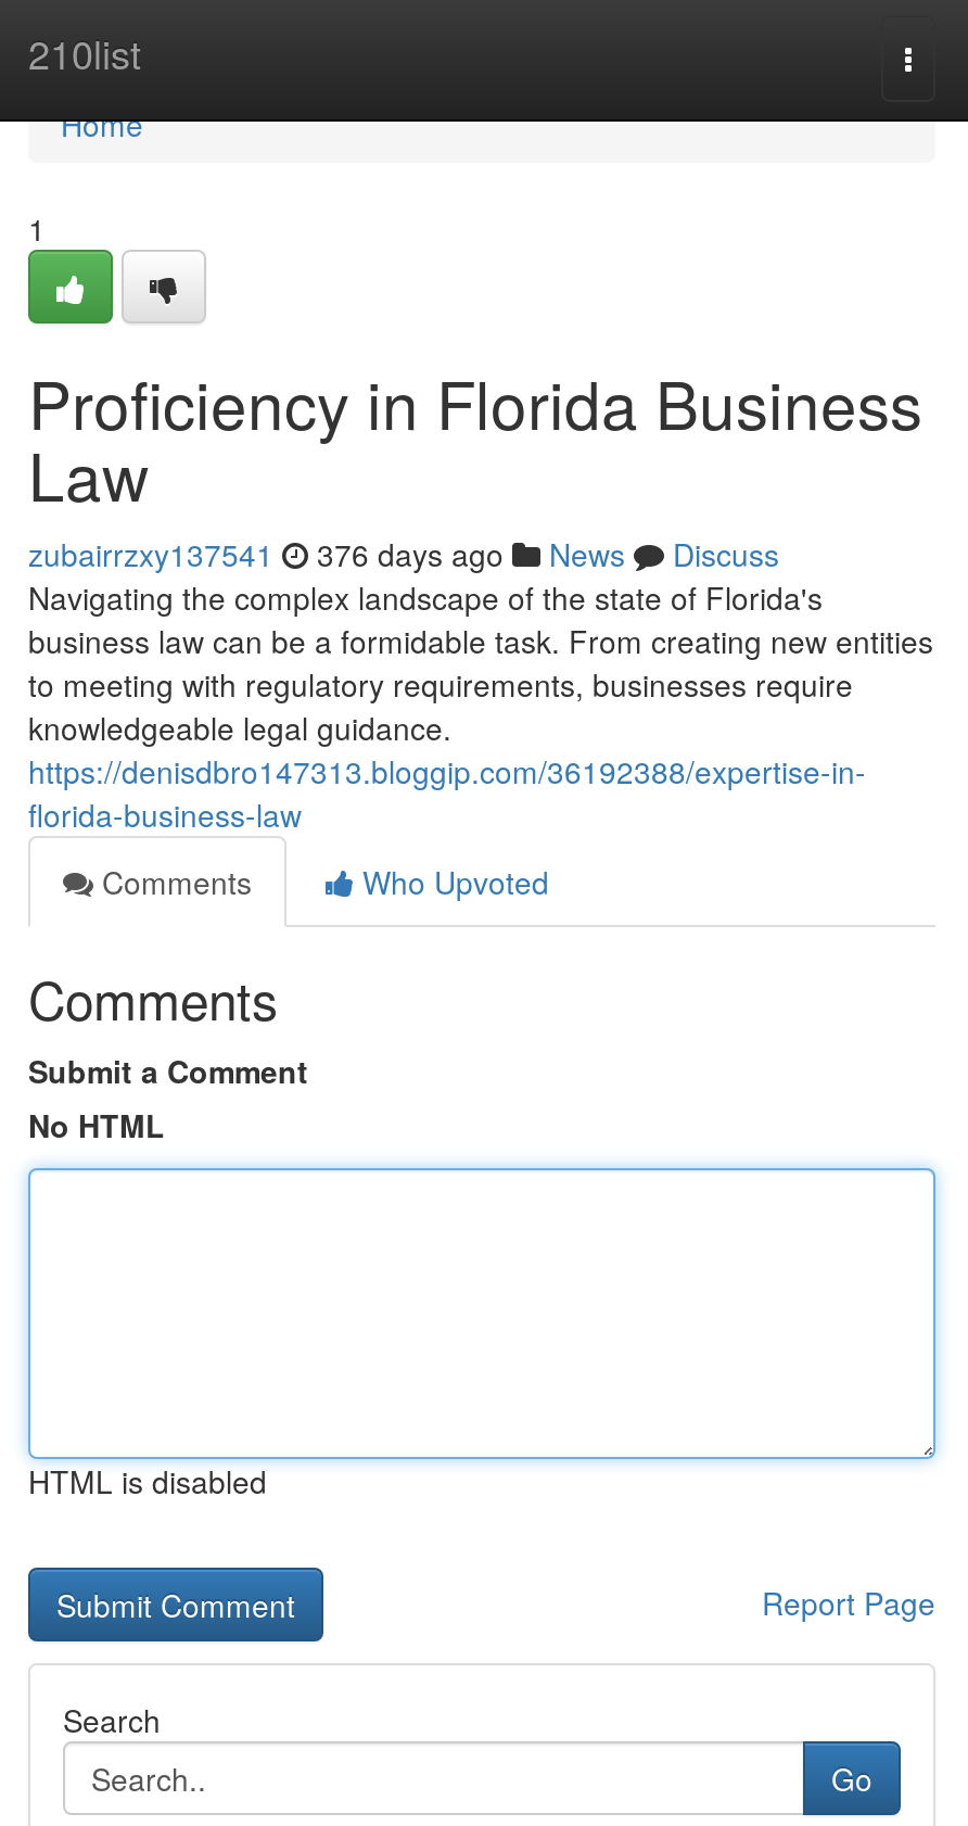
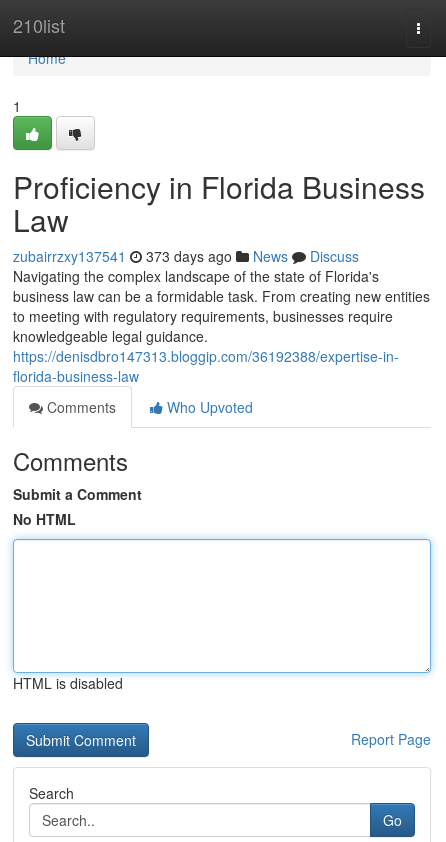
- zubairrzxy137541 376 days ago News Discuss
+ zubairrzxy137541 373 days ago News Discuss
